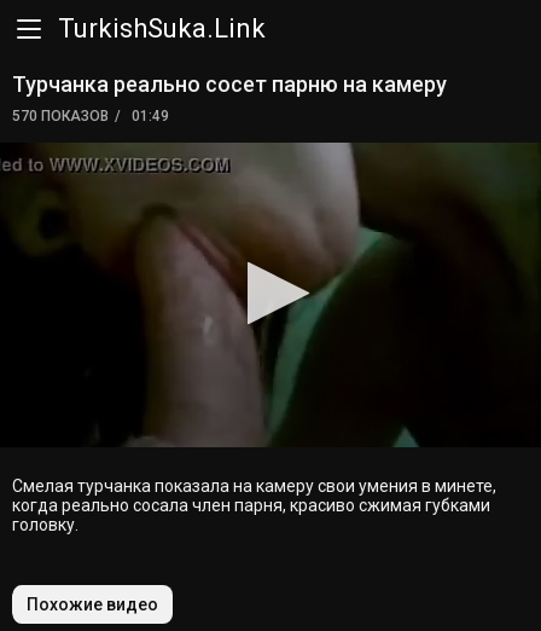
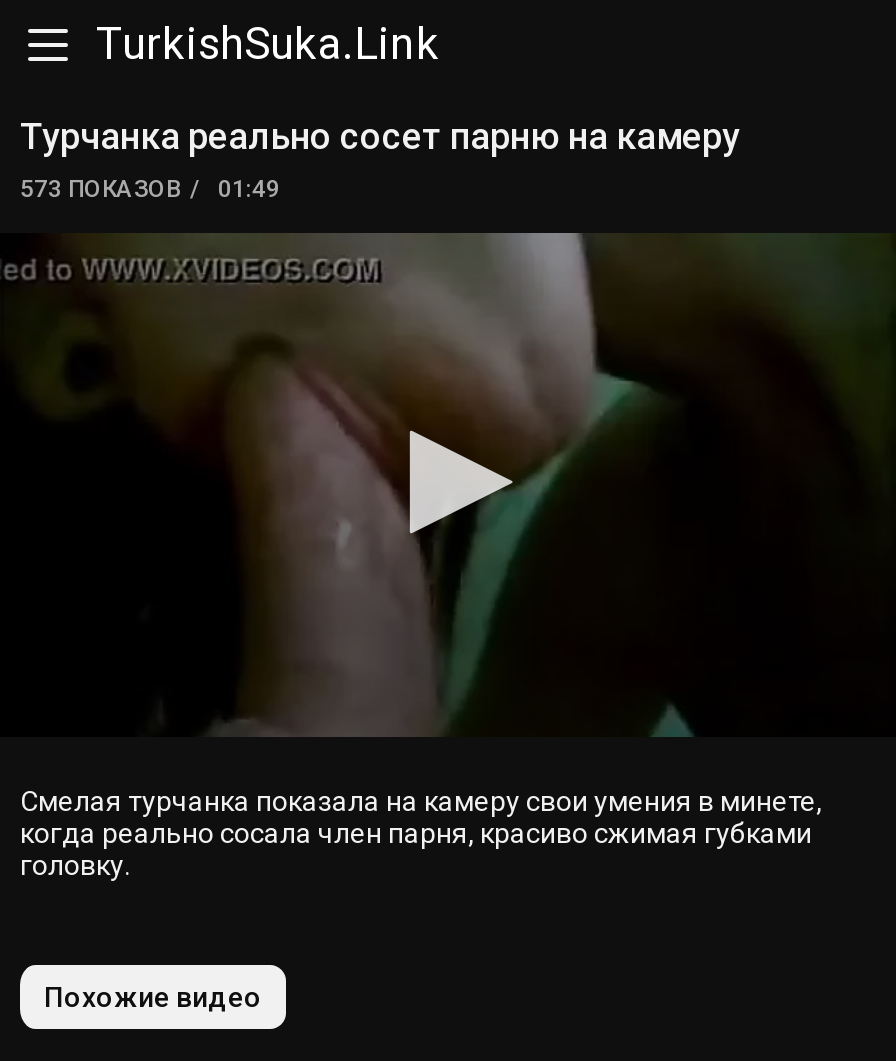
- 570 ПОКАЗОВ 01:49
+ 573 ПОКАЗОВ 01:49
